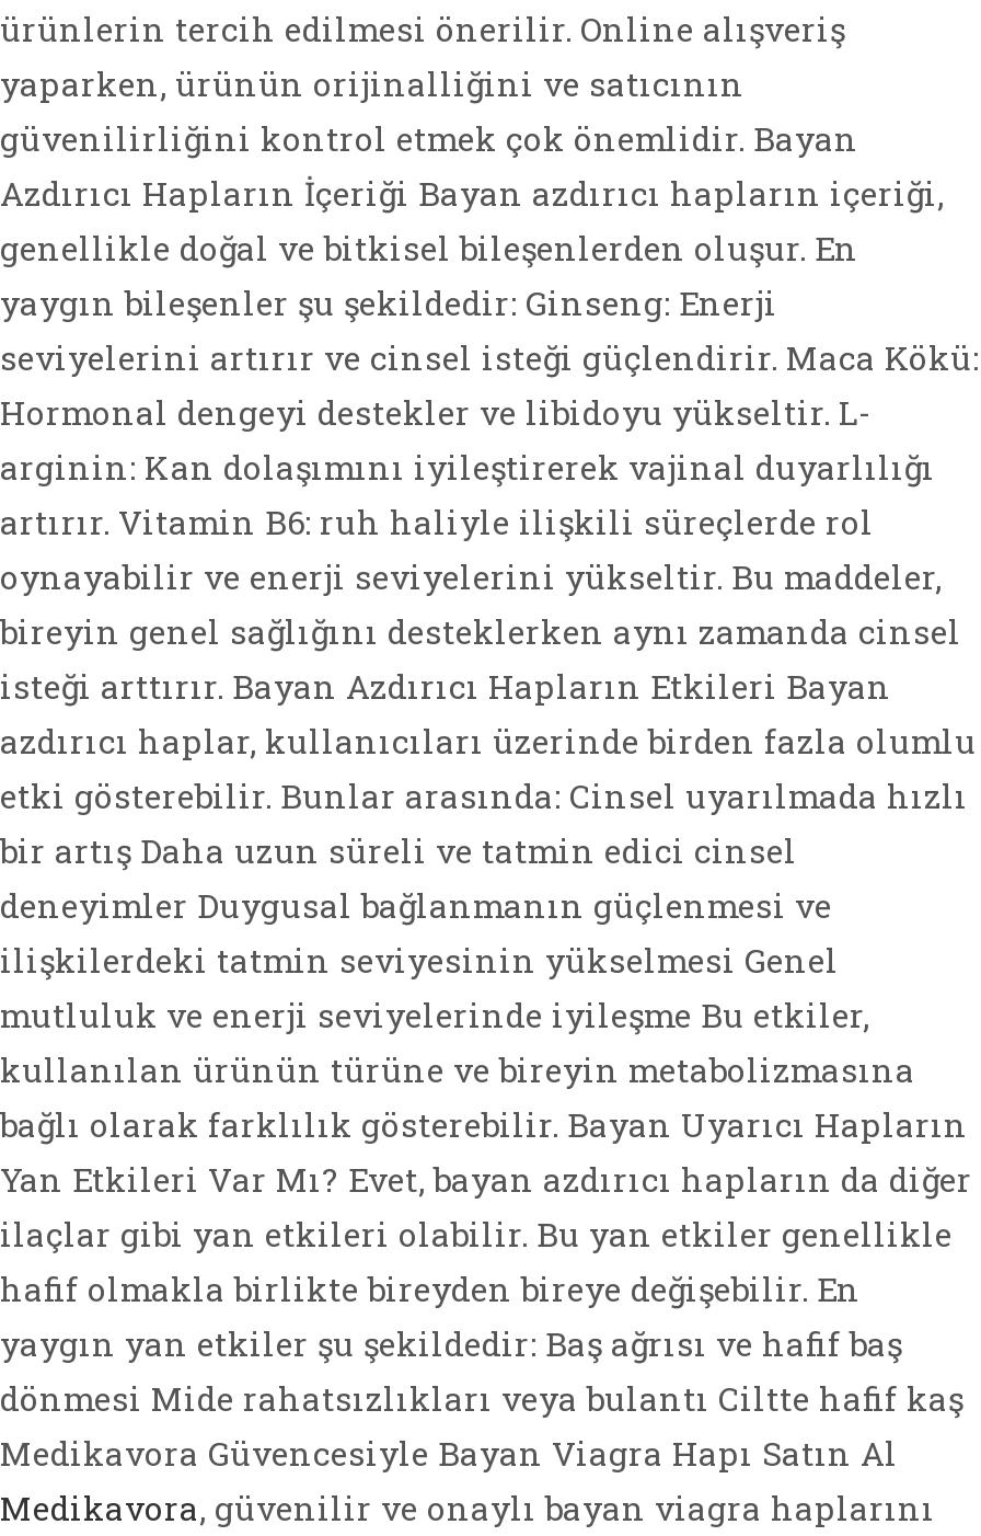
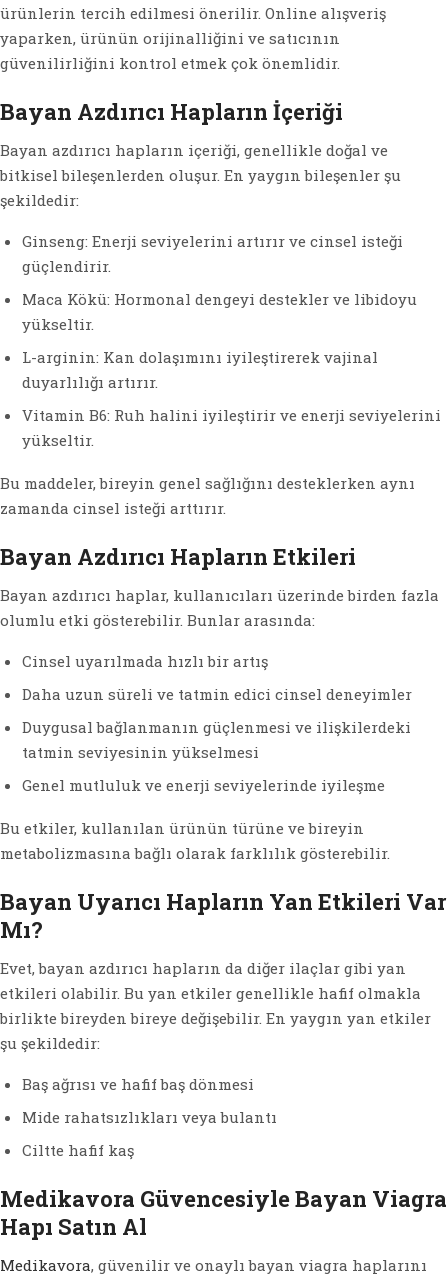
- güvenilirliğini kontrol etmek çok önemlidir. Bayan
- Azdırıcı Hapların İçeriği Bayan azdırıcı hapların içeriği,
- genellikle doğal ve bitkisel bileşenlerden oluşur. En
- yaygın bileşenler şu şekildedir: Ginseng: Enerji
- seviyelerini artırır ve cinsel isteği güçlendirir. Maca Kökü:
- Hormonal dengeyi destekler ve libidoyu yükseltir. L-
- arginin: Kan dolaşımını iyileştirerek vajinal duyarlılığı
- artırır. Vitamin B6: ruh haliyle ilişkili süreçlerde rol
- oynayabilir ve enerji seviyelerini yükseltir. Bu maddeler,
- bireyin genel sağlığını desteklerken aynı zamanda cinsel
- isteği arttırır. Bayan Azdırıcı Hapların Etkileri Bayan
- azdırıcı haplar, kullanıcıları üzerinde birden fazla olumlu
- etki gösterebilir. Bunlar arasında: Cinsel uyarılmada hızlı
- bir artış Daha uzun süreli ve tatmin edici cinsel
- deneyimler Duygusal bağlanmanın güçlenmesi ve
- ilişkilerdeki tatmin seviyesinin yükselmesi Genel
- mutluluk ve enerji seviyelerinde iyileşme Bu etkiler,
- kullanılan ürünün türüne ve bireyin metabolizmasına
- bağlı olarak farklılık gösterebilir. Bayan Uyarıcı Hapların
- Yan Etkileri Var Mı? Evet, bayan azdırıcı hapların da diğer
- ilaçlar gibi yan etkileri olabilir. Bu yan etkiler genellikle
- hafif olmakla birlikte bireyden bireye değişebilir. En
- yaygın yan etkiler şu şekildedir: Baş ağrısı ve hafif baş
- dönmesi Mide rahatsızlıkları veya bulantı Ciltte hafif kaş
- Medikavora Güvencesiyle Bayan Viagra Hapı Satın Al
+ güvenilirliğini kontrol etmek çok önemlidir.
+ Bayan Azdırıcı Hapların İçeriği
+ Bayan azdırıcı hapların içeriği, genellikle doğal ve
+ bitkisel bileşenlerden oluşur. En yaygın bileşenler şu
+ şekildedir:
+ Ginseng: Enerji seviyelerini artırır ve cinsel isteği
+ güçlendirir.
+ Maca Kökü: Hormonal dengeyi destekler ve libidoyu
+ yükseltir.
+ L-arginin: Kan dolaşımını iyileştirerek vajinal
+ duyarlılığı artırır.
+ Vitamin B6: Ruh halini iyileştirir ve enerji seviyelerini
+ yükseltir.
+ Bu maddeler, bireyin genel sağlığını desteklerken aynı
+ zamanda cinsel isteği arttırır.
+ Bayan Azdırıcı Hapların Etkileri
+ Bayan azdırıcı haplar, kullanıcıları üzerinde birden fazla
+ olumlu etki gösterebilir. Bunlar arasında:
+ Cinsel uyarılmada hızlı bir artış
+ Daha uzun süreli ve tatmin edici cinsel deneyimler
+ Duygusal bağlanmanın güçlenmesi ve ilişkilerdeki
+ tatmin seviyesinin yükselmesi
+ Genel mutluluk ve enerji seviyelerinde iyileşme
+ Bu etkiler, kullanılan ürünün türüne ve bireyin
+ metabolizmasına bağlı olarak farklılık gösterebilir.
+ Bayan Uyarıcı Hapların Yan Etkileri Var
+ Mı?
+ Evet, bayan azdırıcı hapların da diğer ilaçlar gibi yan
+ etkileri olabilir. Bu yan etkiler genellikle hafif olmakla
+ birlikte bireyden bireye değişebilir. En yaygın yan etkiler
+ şu şekildedir:
+ Baş ağrısı ve hafif baş dönmesi
+ Mide rahatsızlıkları veya bulantı
+ Ciltte hafif kaş
+ Medikavora Güvencesiyle Bayan Viagra
+ Hapı Satın Al
